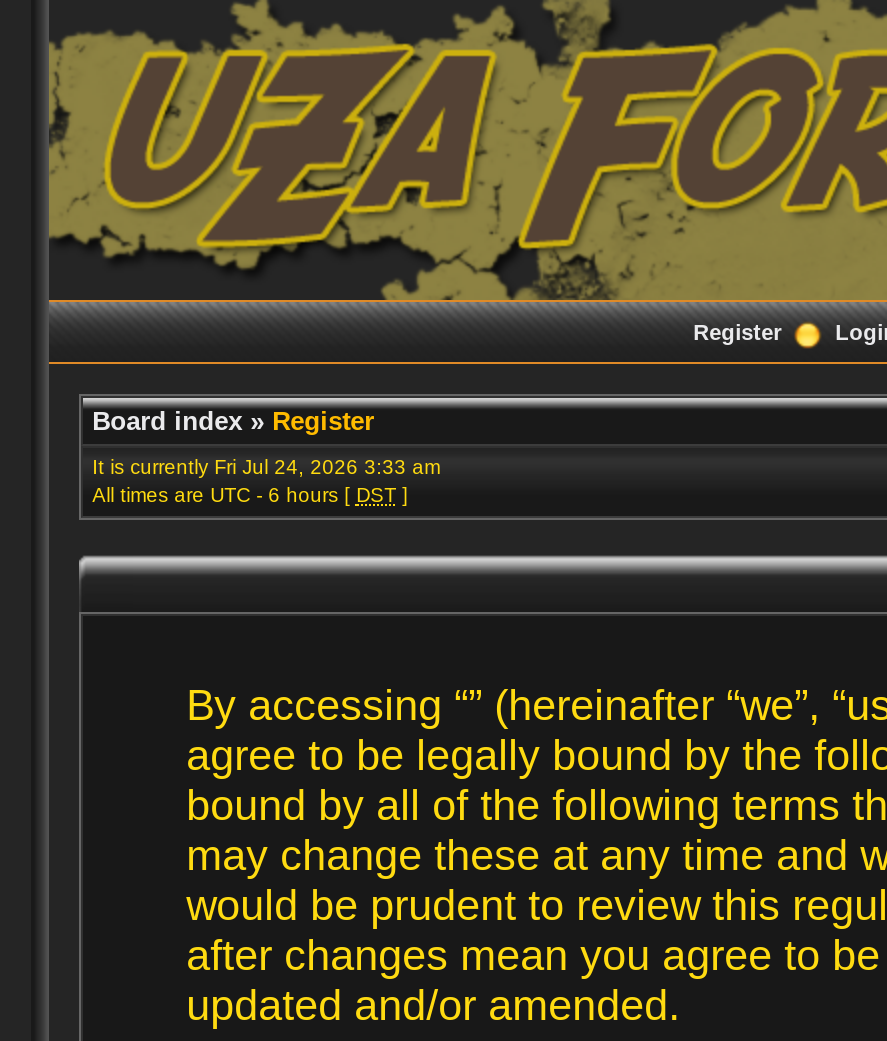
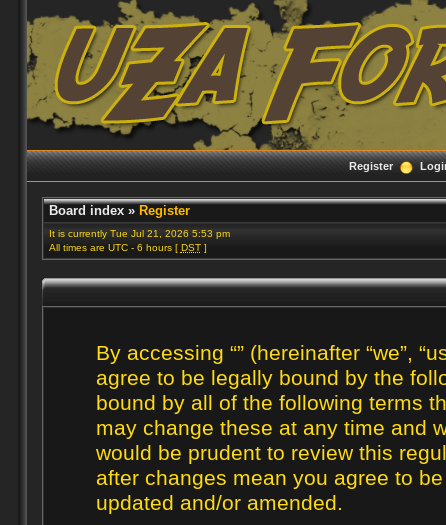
- It is currently Fri Jul 24, 2026 3:33 am
+ It is currently Tue Jul 21, 2026 5:53 pm
